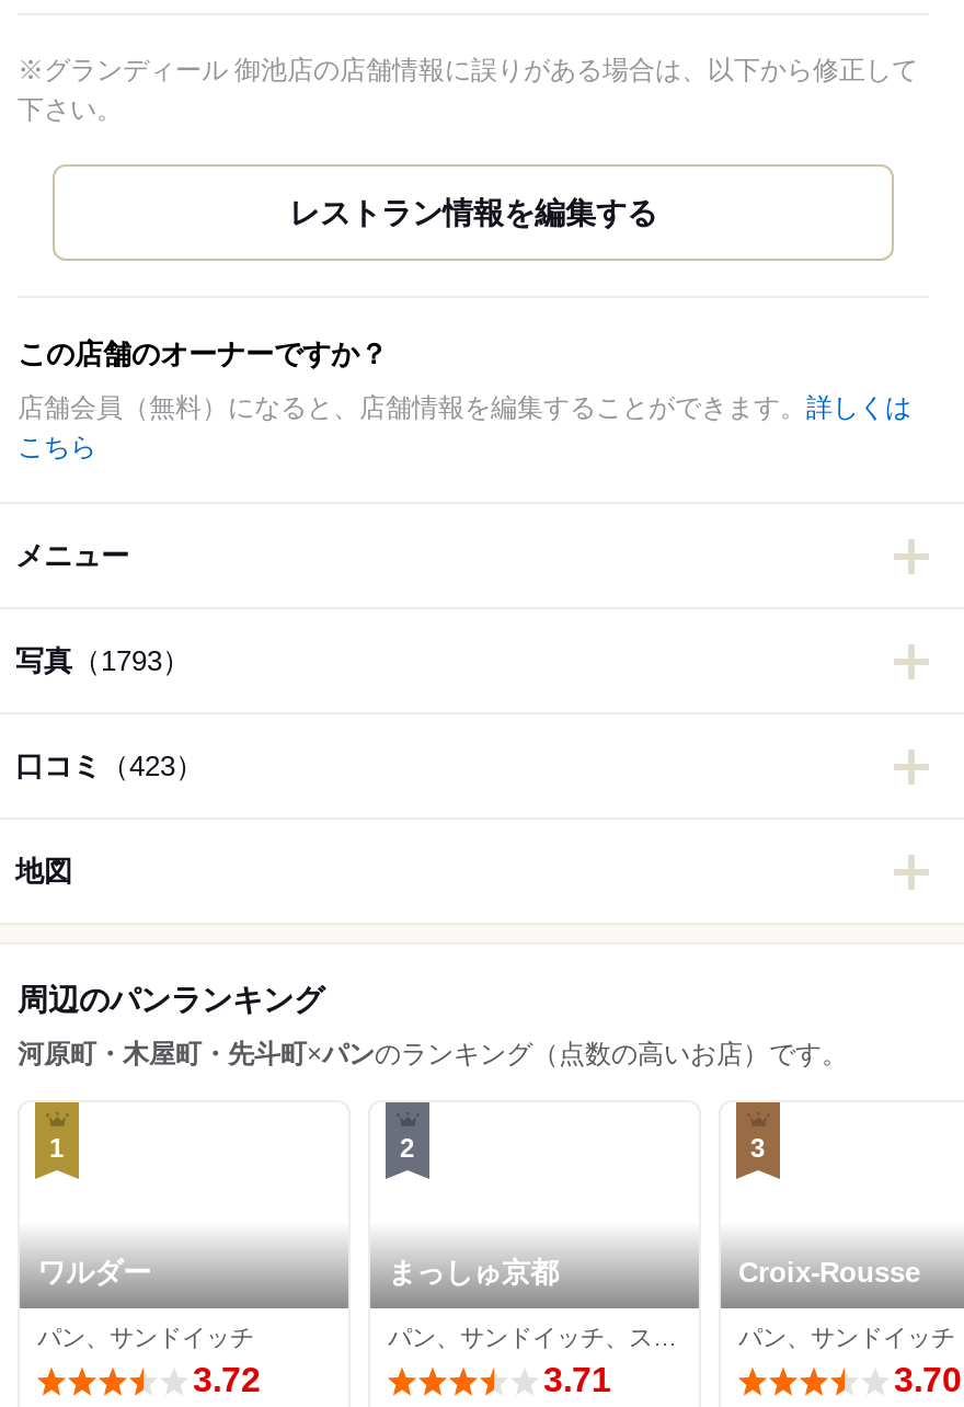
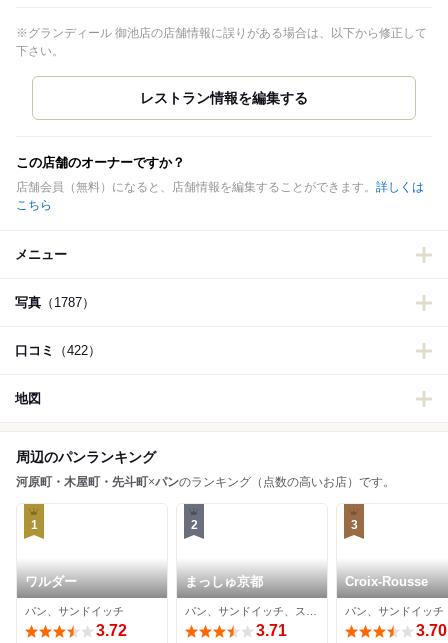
- 写真（1793）
+ 写真（1787）

- 口コミ（423）
+ 口コミ（422）
